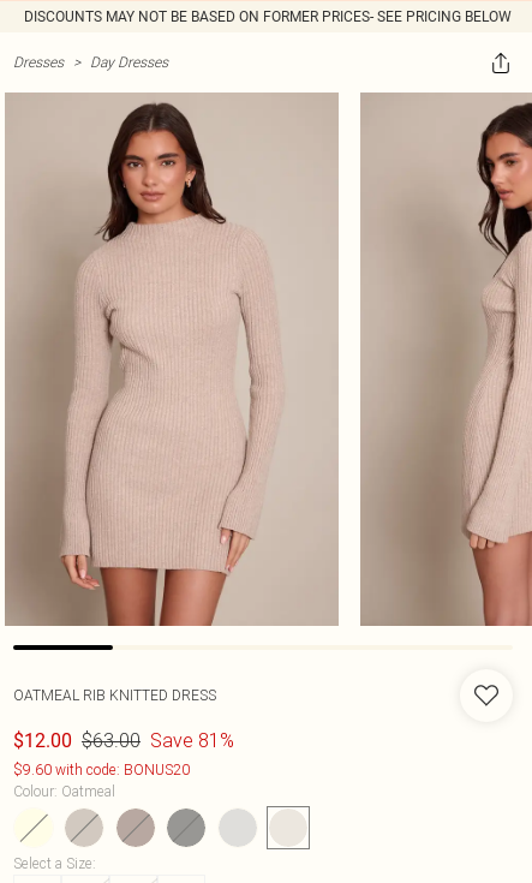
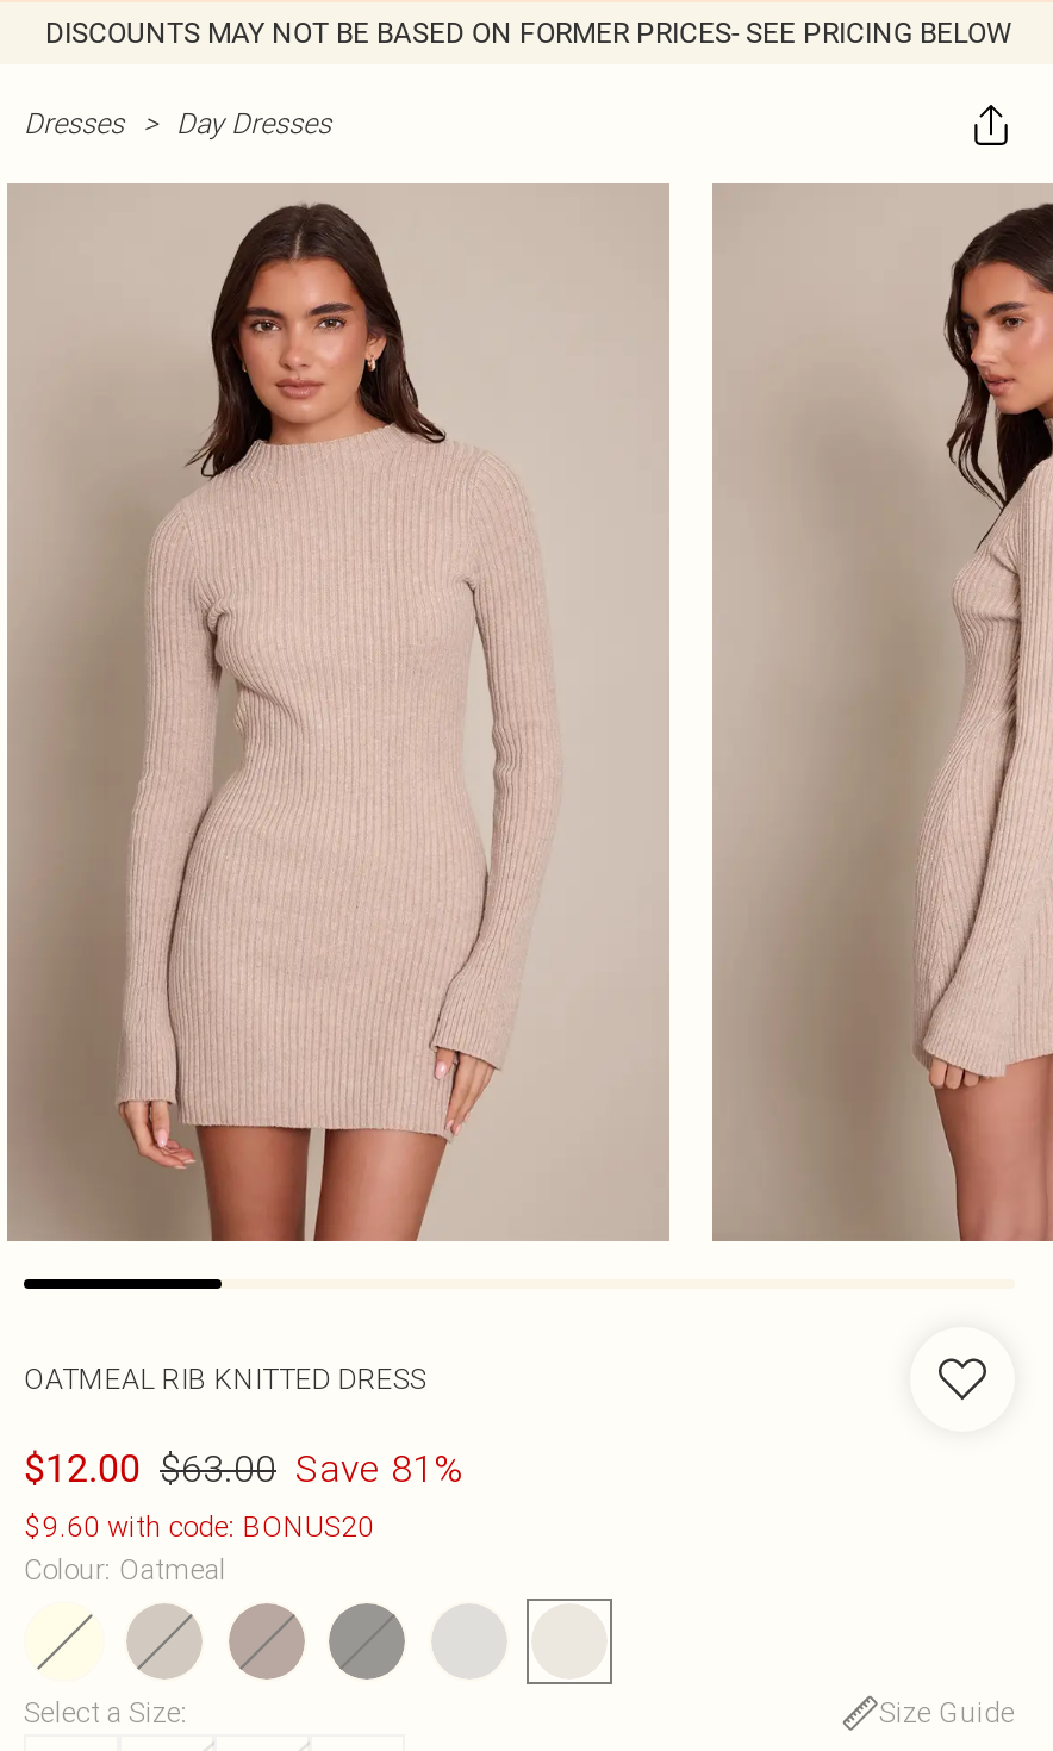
+ Size Guide
